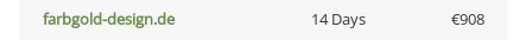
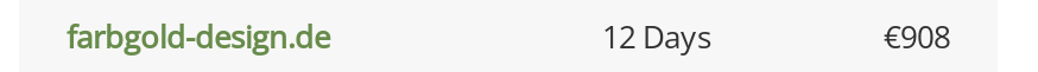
- 14 Days
+ 12 Days
